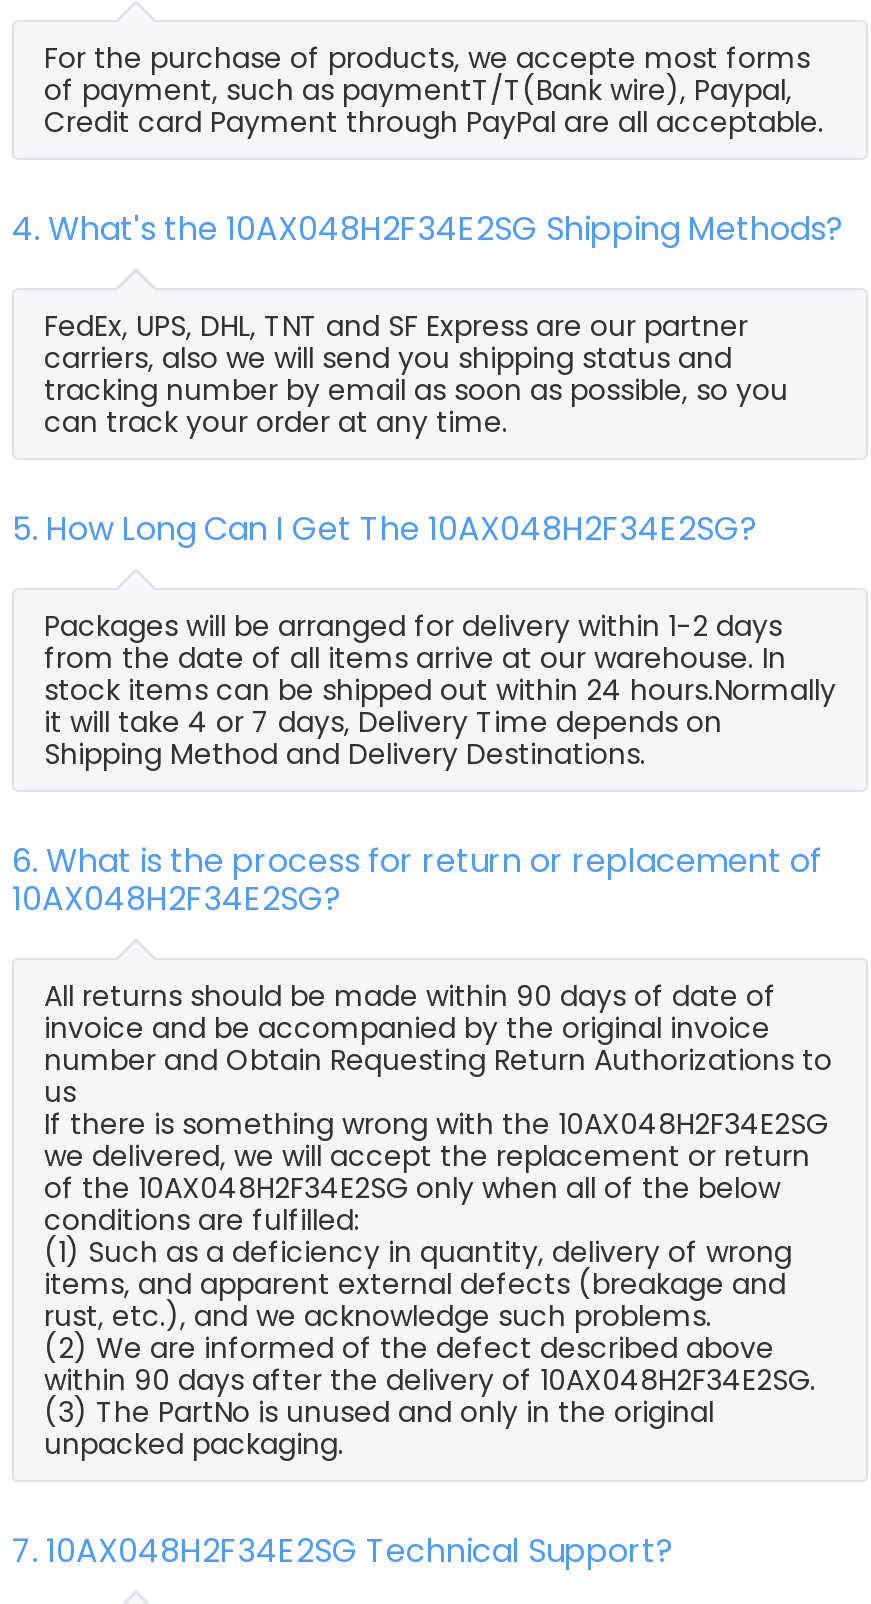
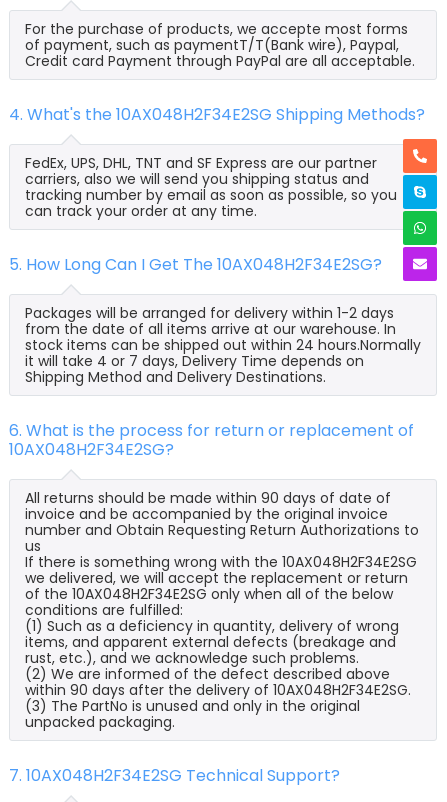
+ [image]
